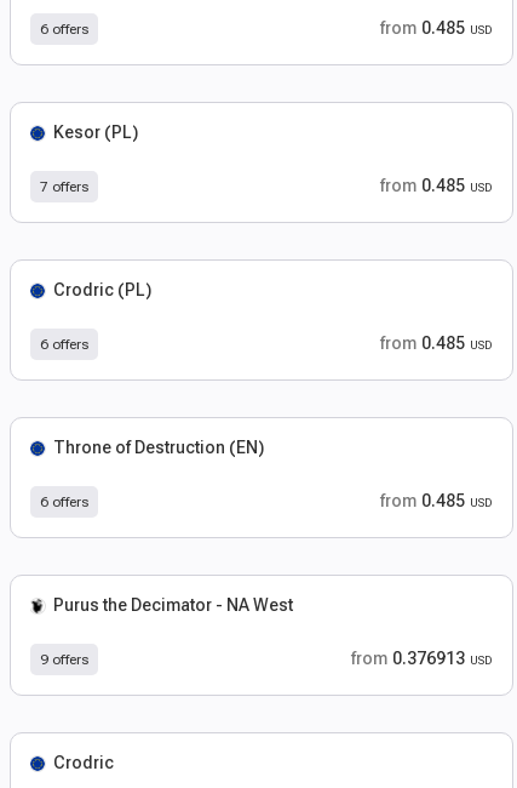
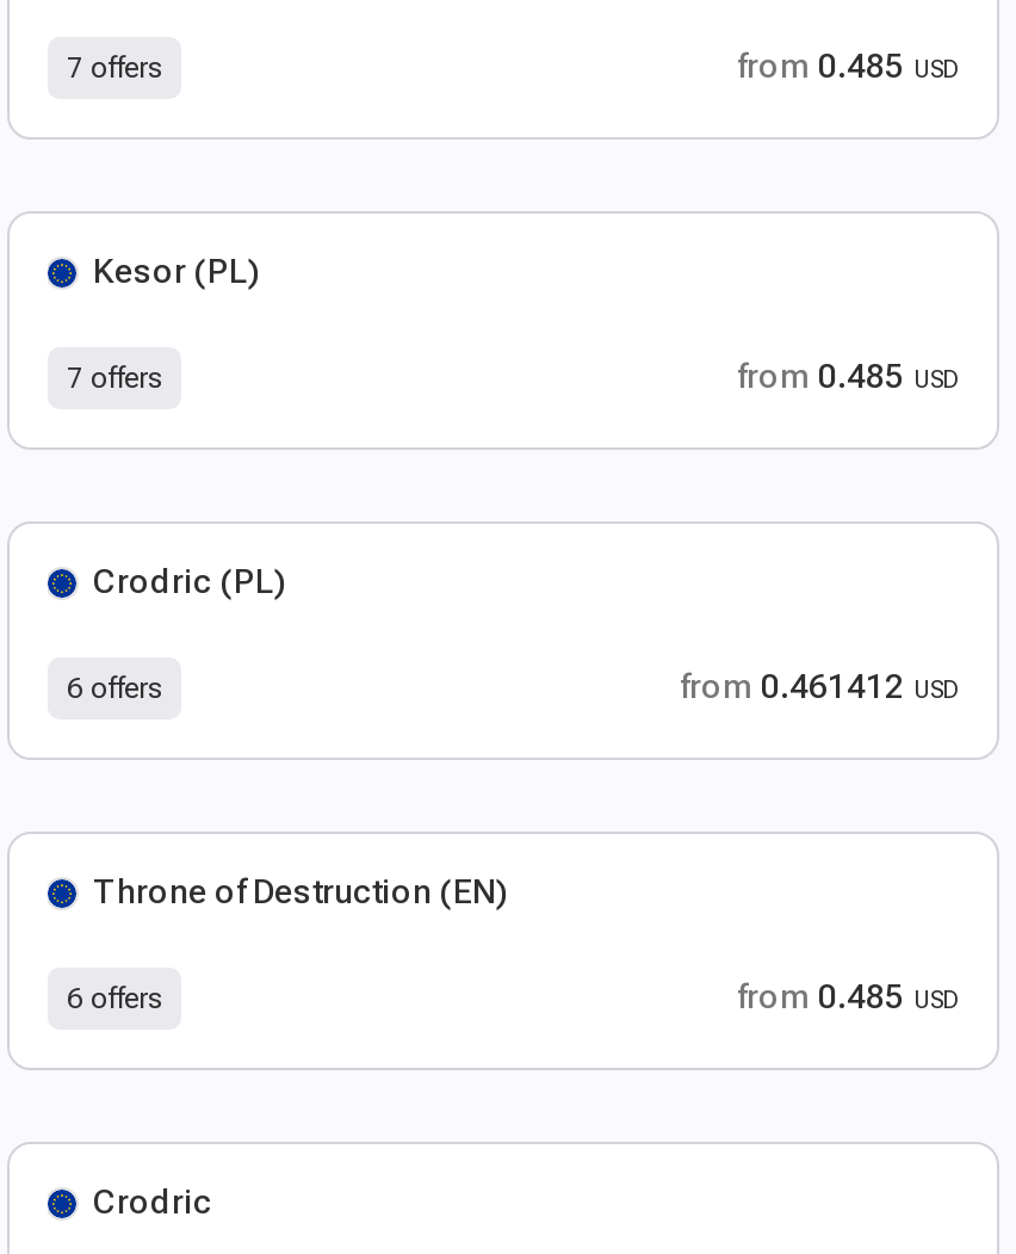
- 6 offers
+ 7 offers

- from 0.485 USD
+ from 0.461412 USD

- Purus the Decimator - NA West
- from 0.376913 USD
- 9 offers
